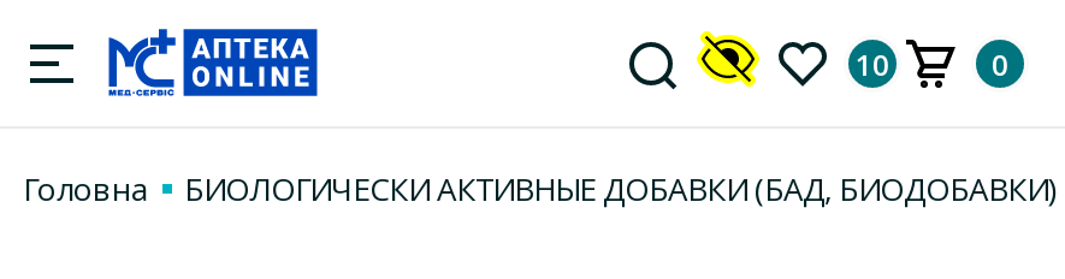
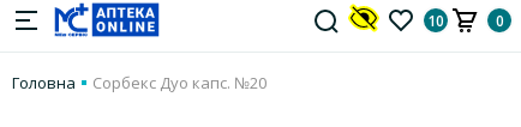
- БИОЛОГИЧЕСКИ АКТИВНЫЕ ДОБАВКИ (БАД, БИОДОБАВКИ)
+ Сорбекс Дуо капс. №20
